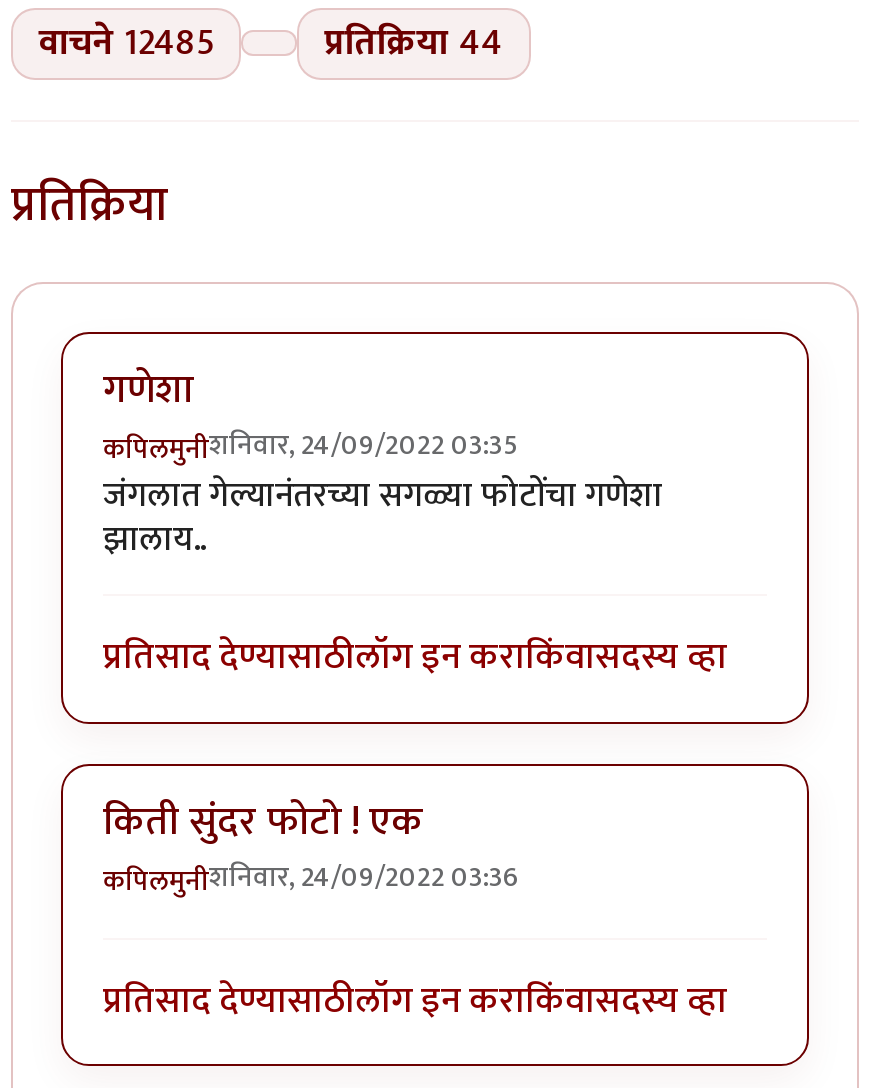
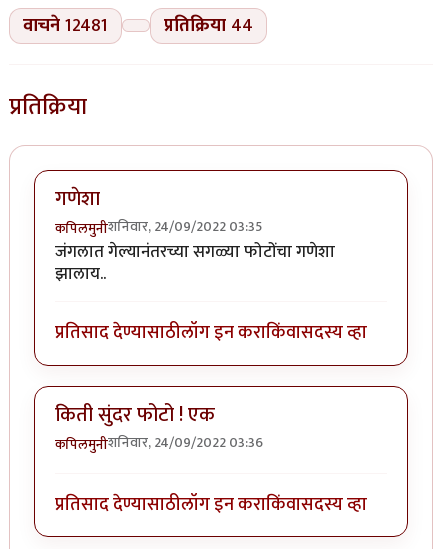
- वाचने 12485 प्रतिक्रिया 44
+ वाचने 12481 प्रतिक्रिया 44
